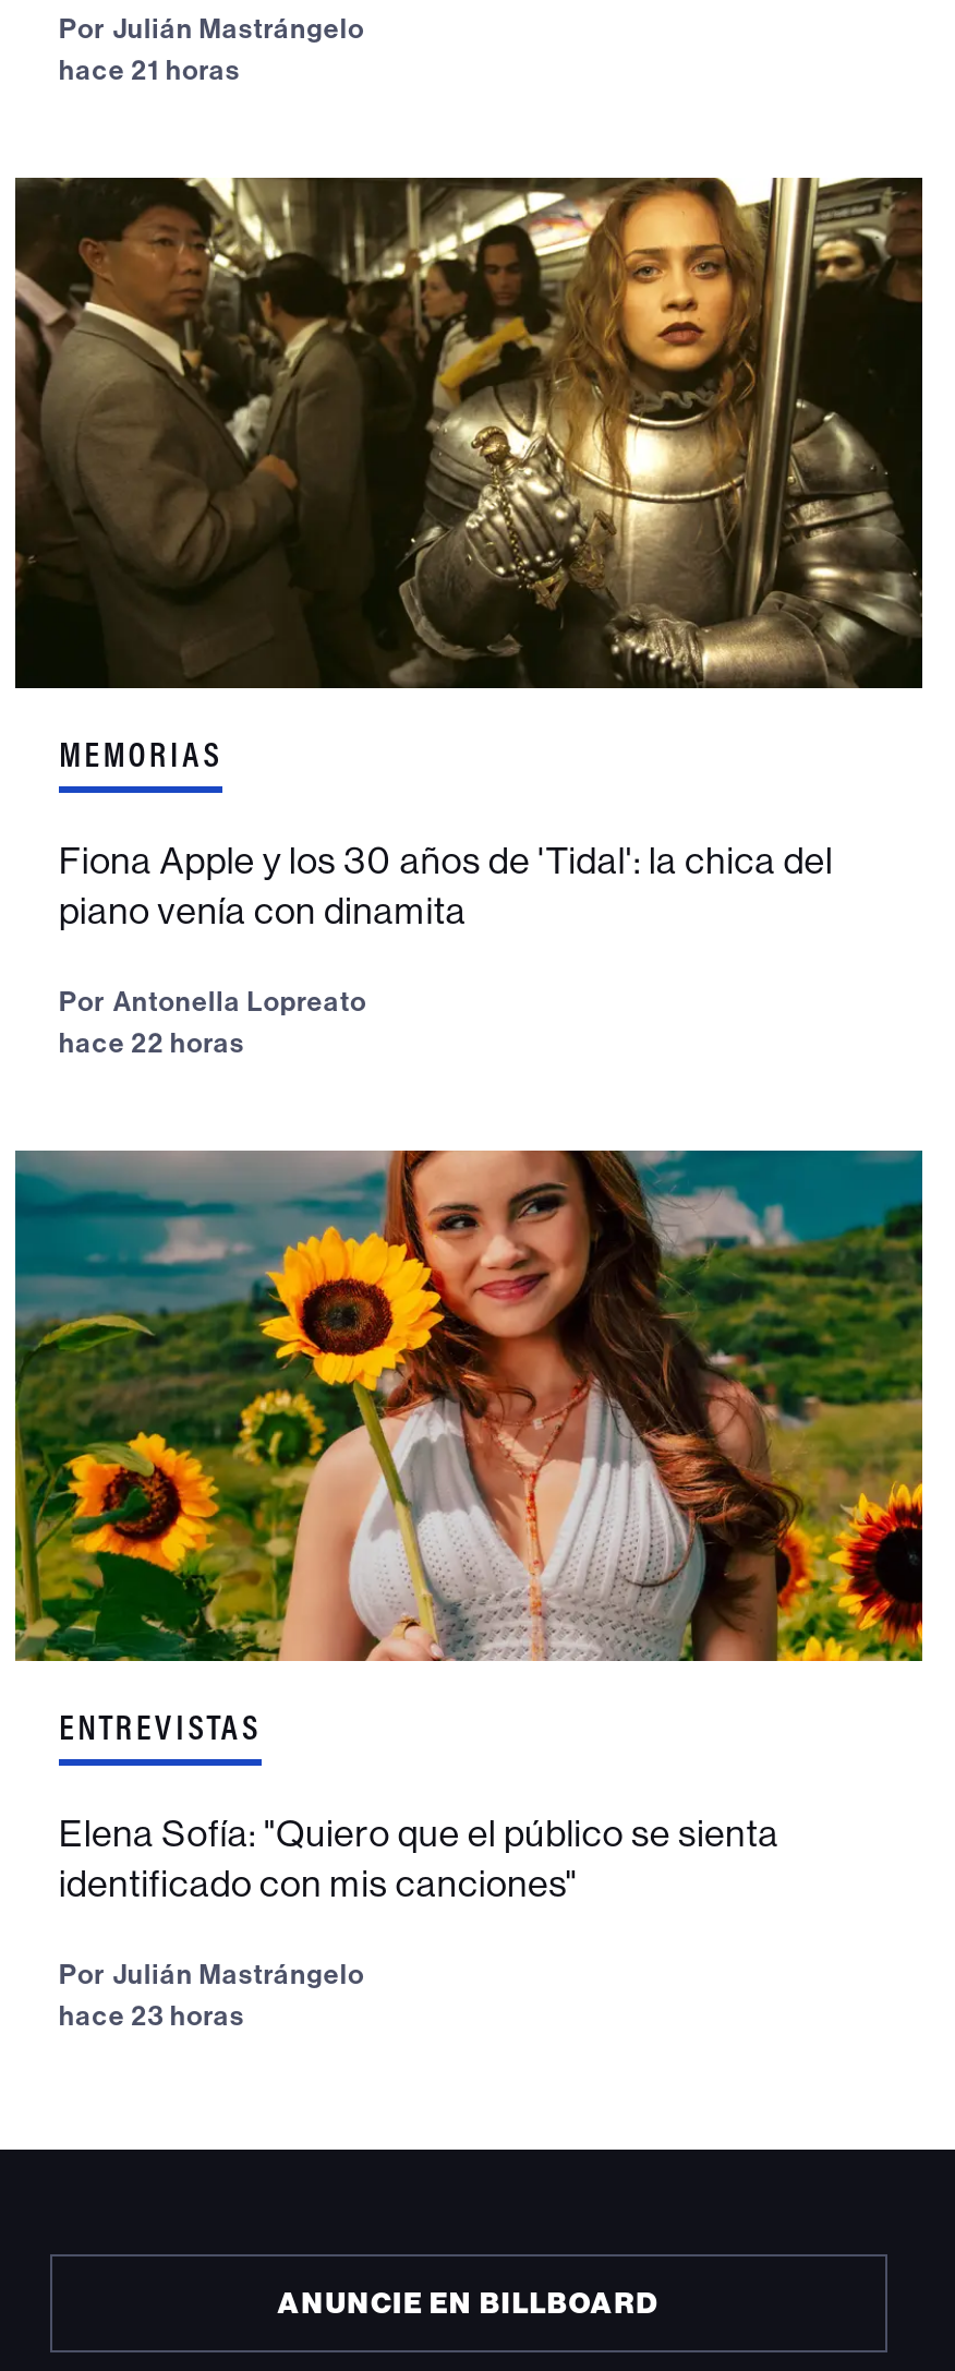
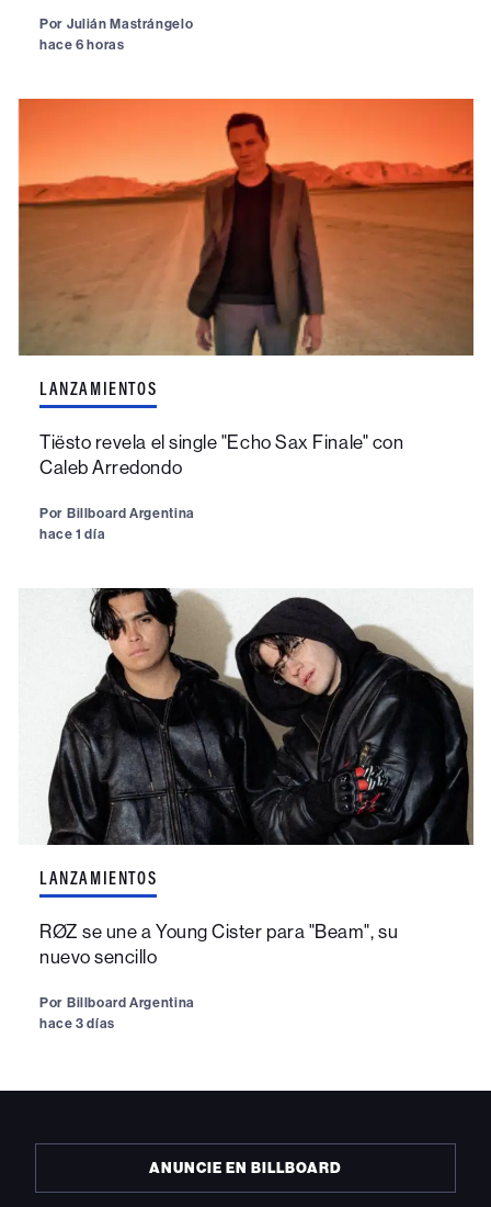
- hace 21 horas
+ hace 6 horas

- [image]
- MEMORIAS
+ [image]
+ LANZAMIENTOS

- Fiona Apple y los 30 años de 'Tidal': la chica del
- piano venía con dinamita
+ Tiësto revela el single "Echo Sax Finale" con
+ Caleb Arredondo

- Por Antonella Lopreato
- hace 22 horas
+ Por Billboard Argentina
+ hace 1 día

- [image]
- ENTREVISTAS
+ [image]
+ LANZAMIENTOS

- Elena Sofía: "Quiero que el público se sienta
- identificado con mis canciones"
+ RØZ se une a Young Cister para "Beam", su
+ nuevo sencillo

- Por Julián Mastrángelo
- hace 23 horas
+ Por Billboard Argentina
+ hace 3 días
